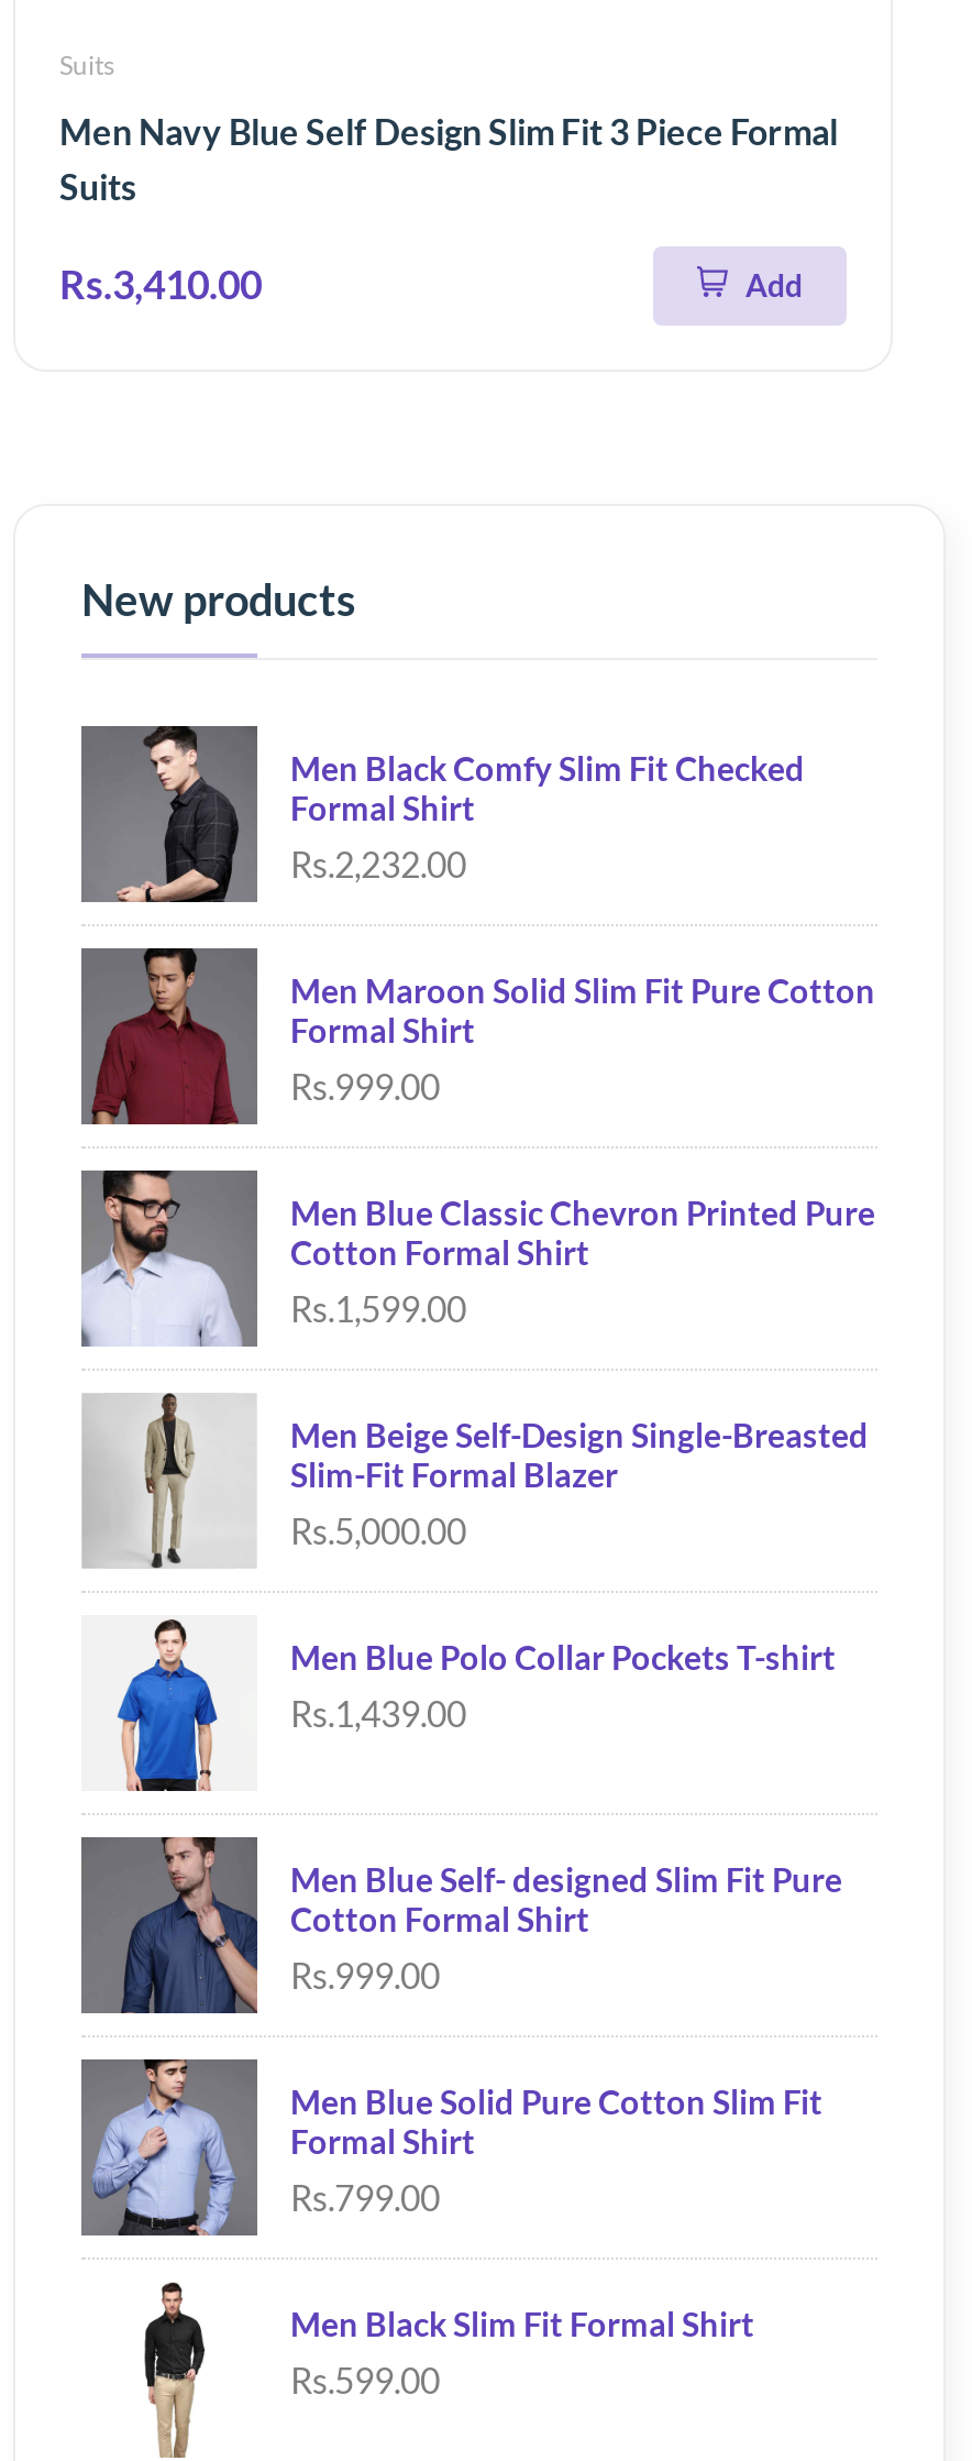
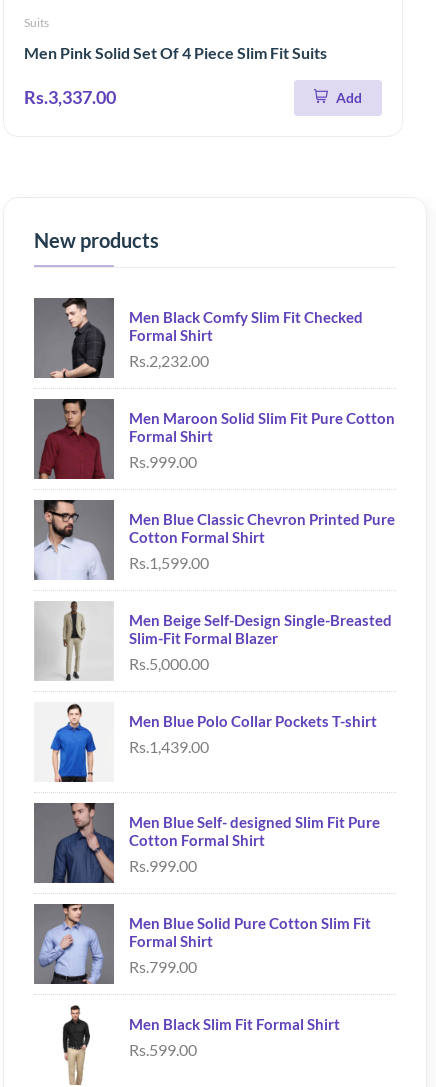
- Men Navy Blue Self Design Slim Fit 3 Piece Formal
- Suits
+ Men Pink Solid Set Of 4 Piece Slim Fit Suits

- Rs.3,410.00
+ Rs.3,337.00
